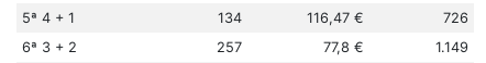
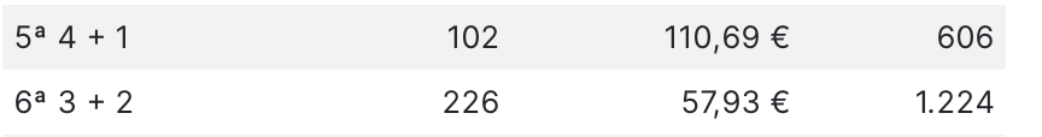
- 134
+ 102

- 116,47 €
+ 110,69 €

- 726
+ 606

- 257
+ 226

- 77,8 €
+ 57,93 €

- 1.149
+ 1.224
